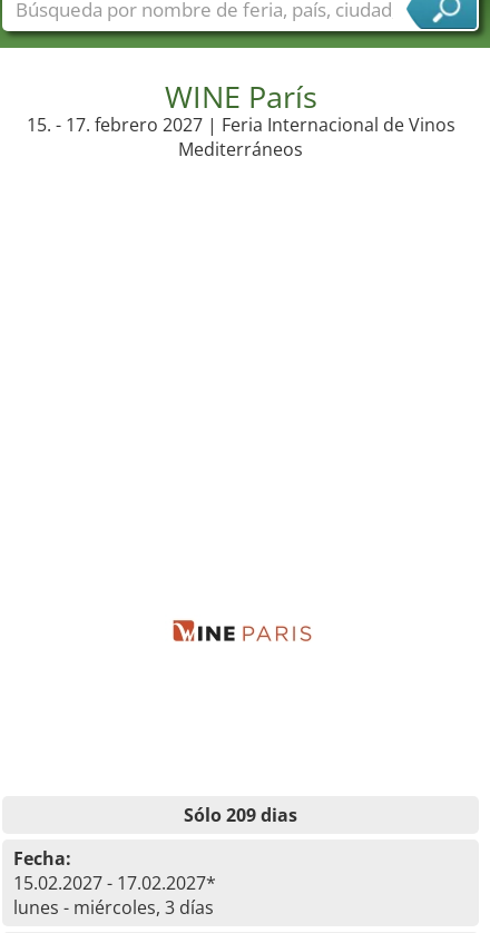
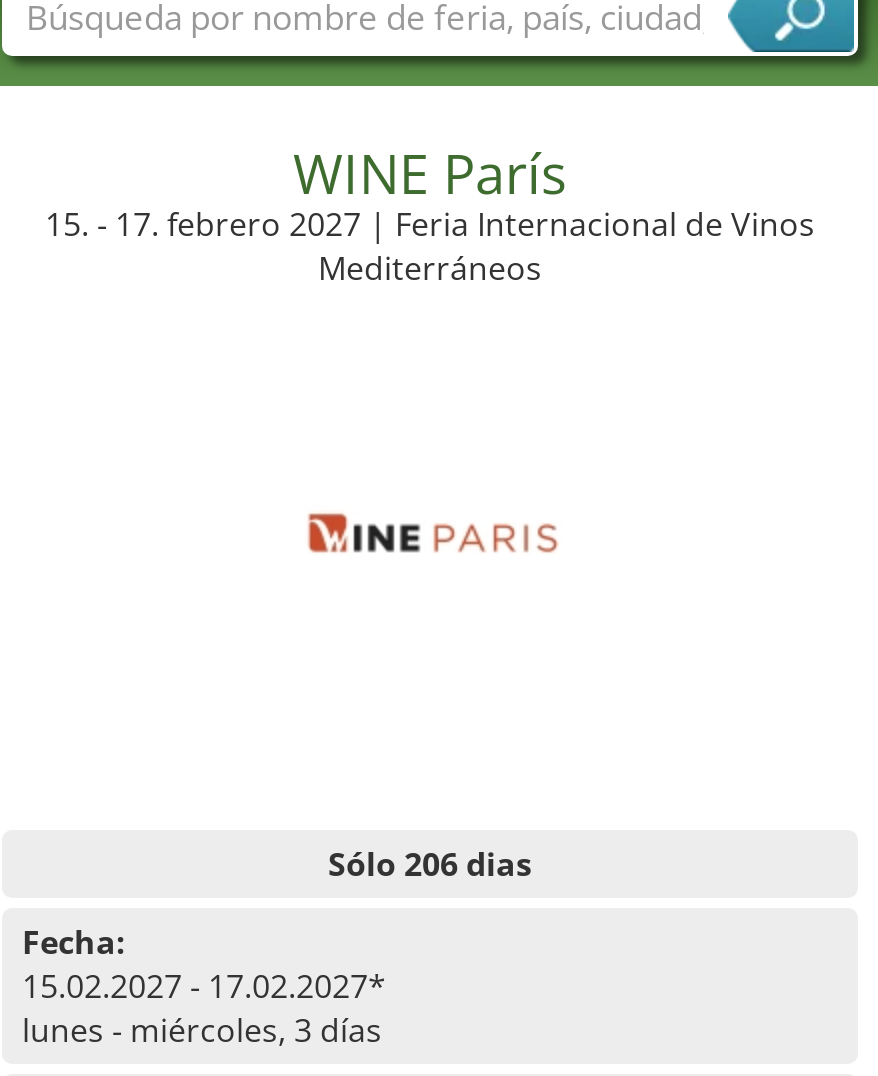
- Sólo 209 dias
+ Sólo 206 dias
